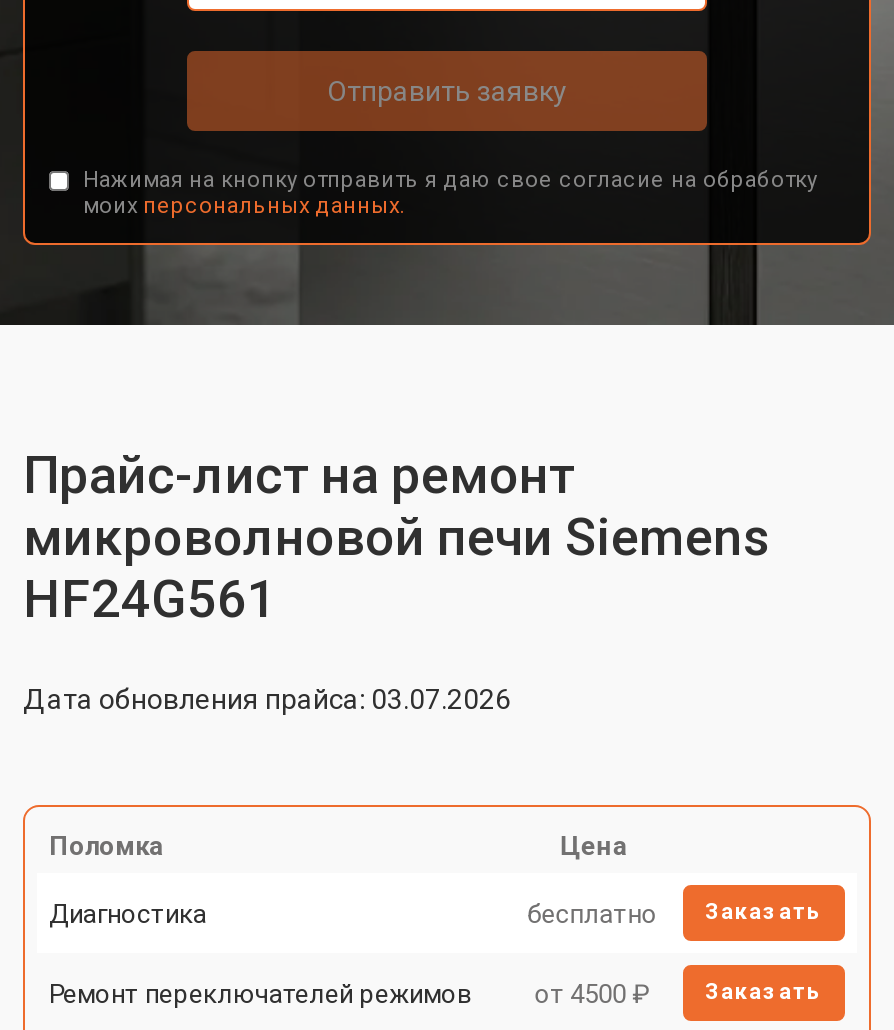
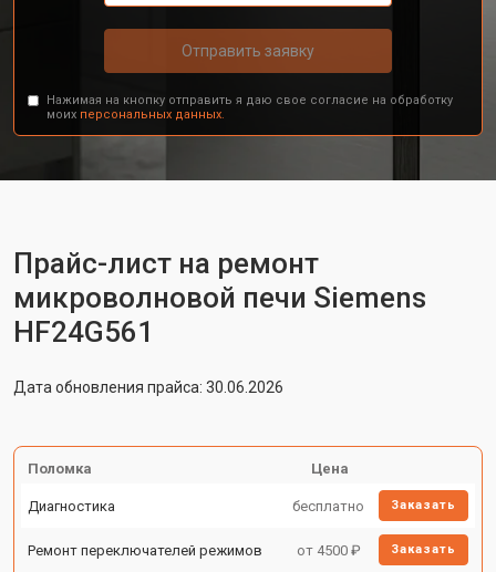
- Дата обновления прайса: 03.07.2026
+ Дата обновления прайса: 30.06.2026
